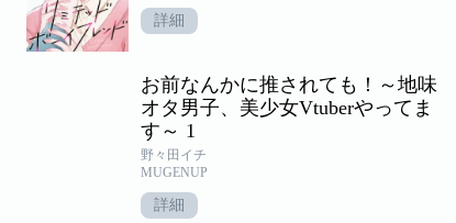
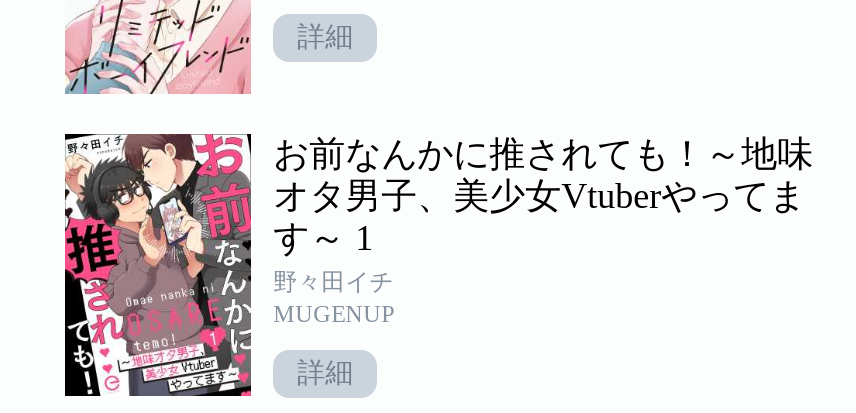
+ [image]
